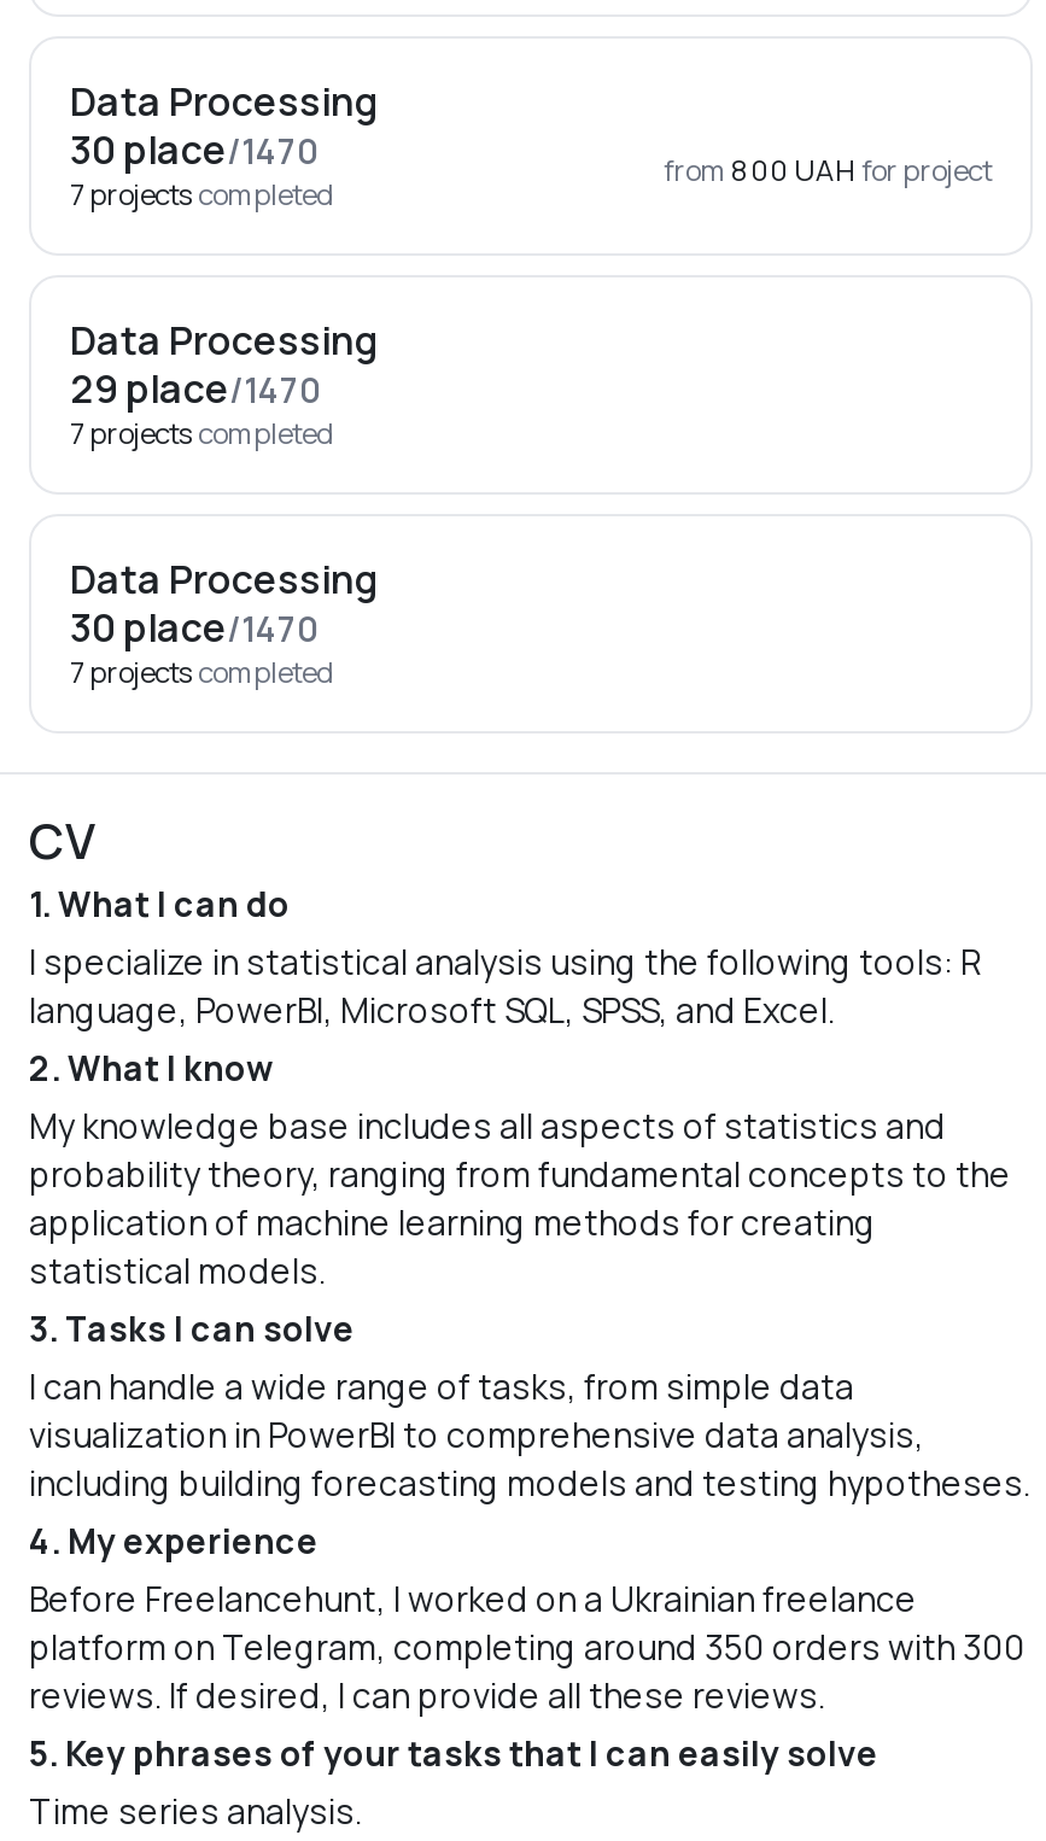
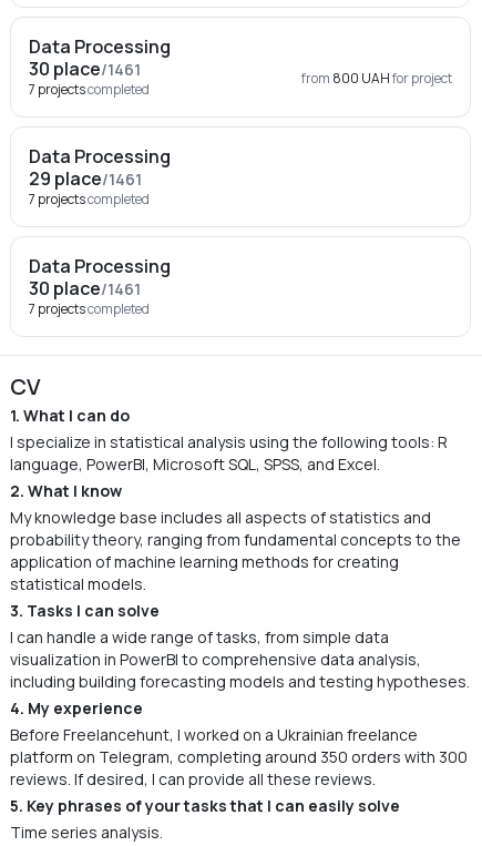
- 30 place/1470
+ 30 place/1461

- 29 place/1470
+ 29 place/1461

- 30 place/1470
+ 30 place/1461
